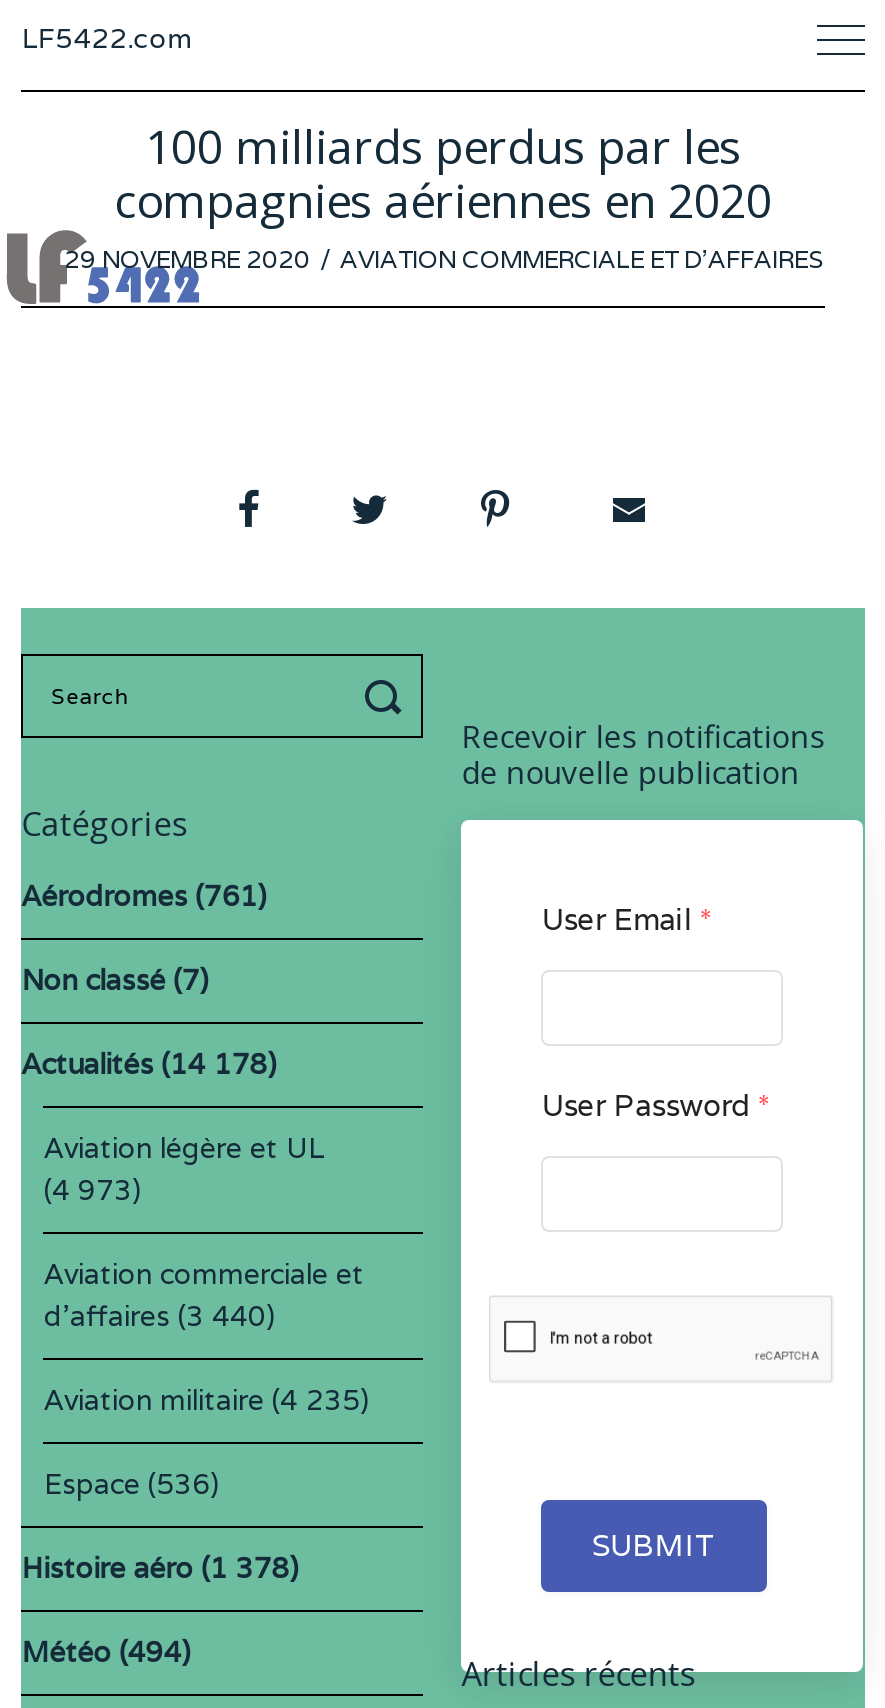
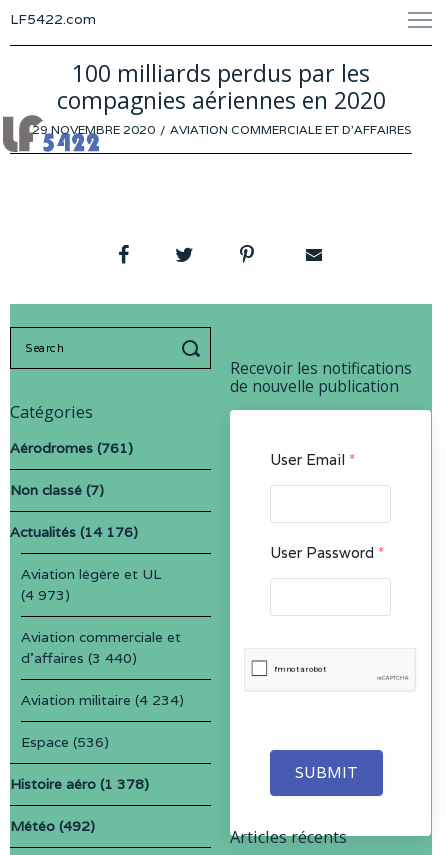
- Actualités (14 178)
+ Actualités (14 176)

- Aviation militaire (4 235)
+ Aviation militaire (4 234)

- Météo (494)
+ Météo (492)
